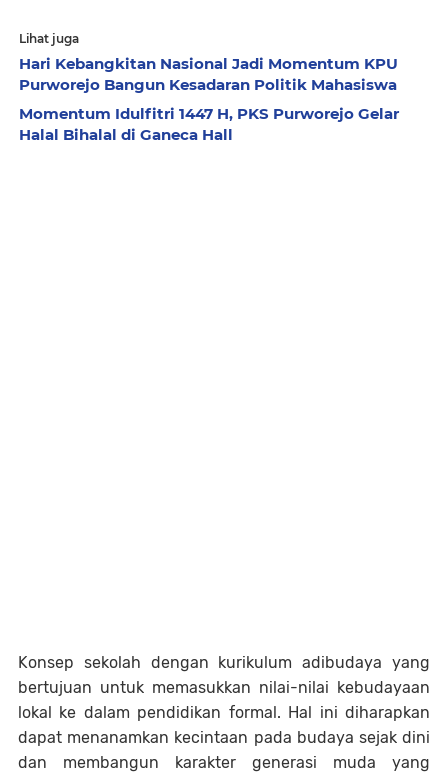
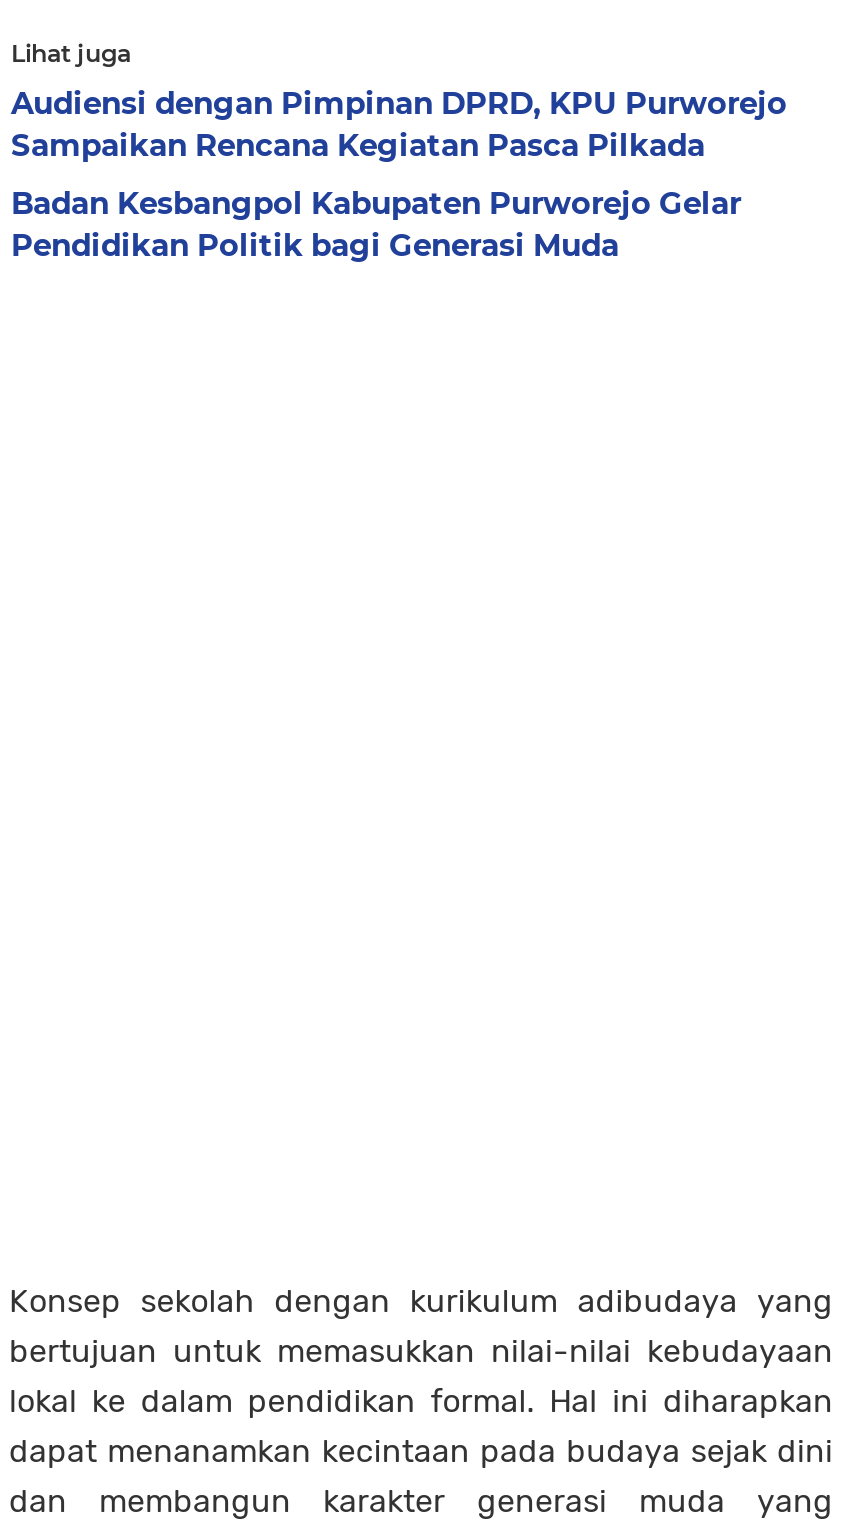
- Hari Kebangkitan Nasional Jadi Momentum KPU
- Purworejo Bangun Kesadaran Politik Mahasiswa
+ Audiensi dengan Pimpinan DPRD, KPU Purworejo
+ Sampaikan Rencana Kegiatan Pasca Pilkada

- Momentum Idulfitri 1447 H, PKS Purworejo Gelar
- Halal Bihalal di Ganeca Hall
+ Badan Kesbangpol Kabupaten Purworejo Gelar
+ Pendidikan Politik bagi Generasi Muda
